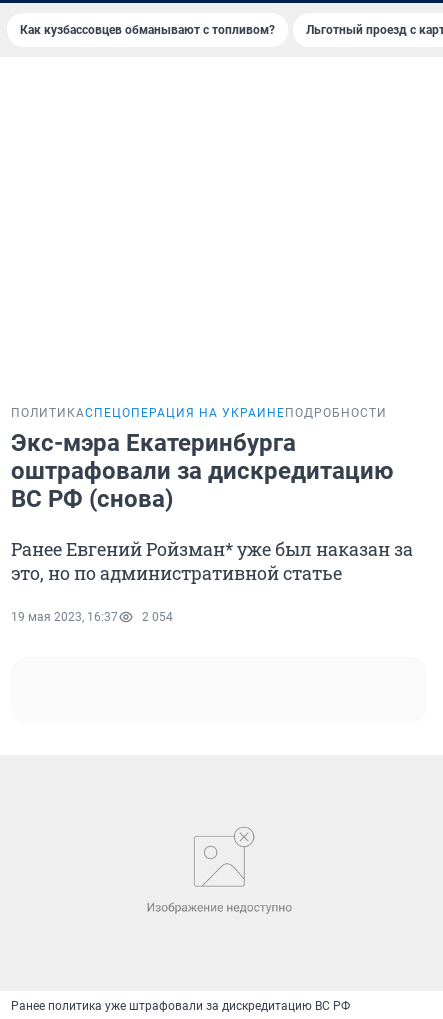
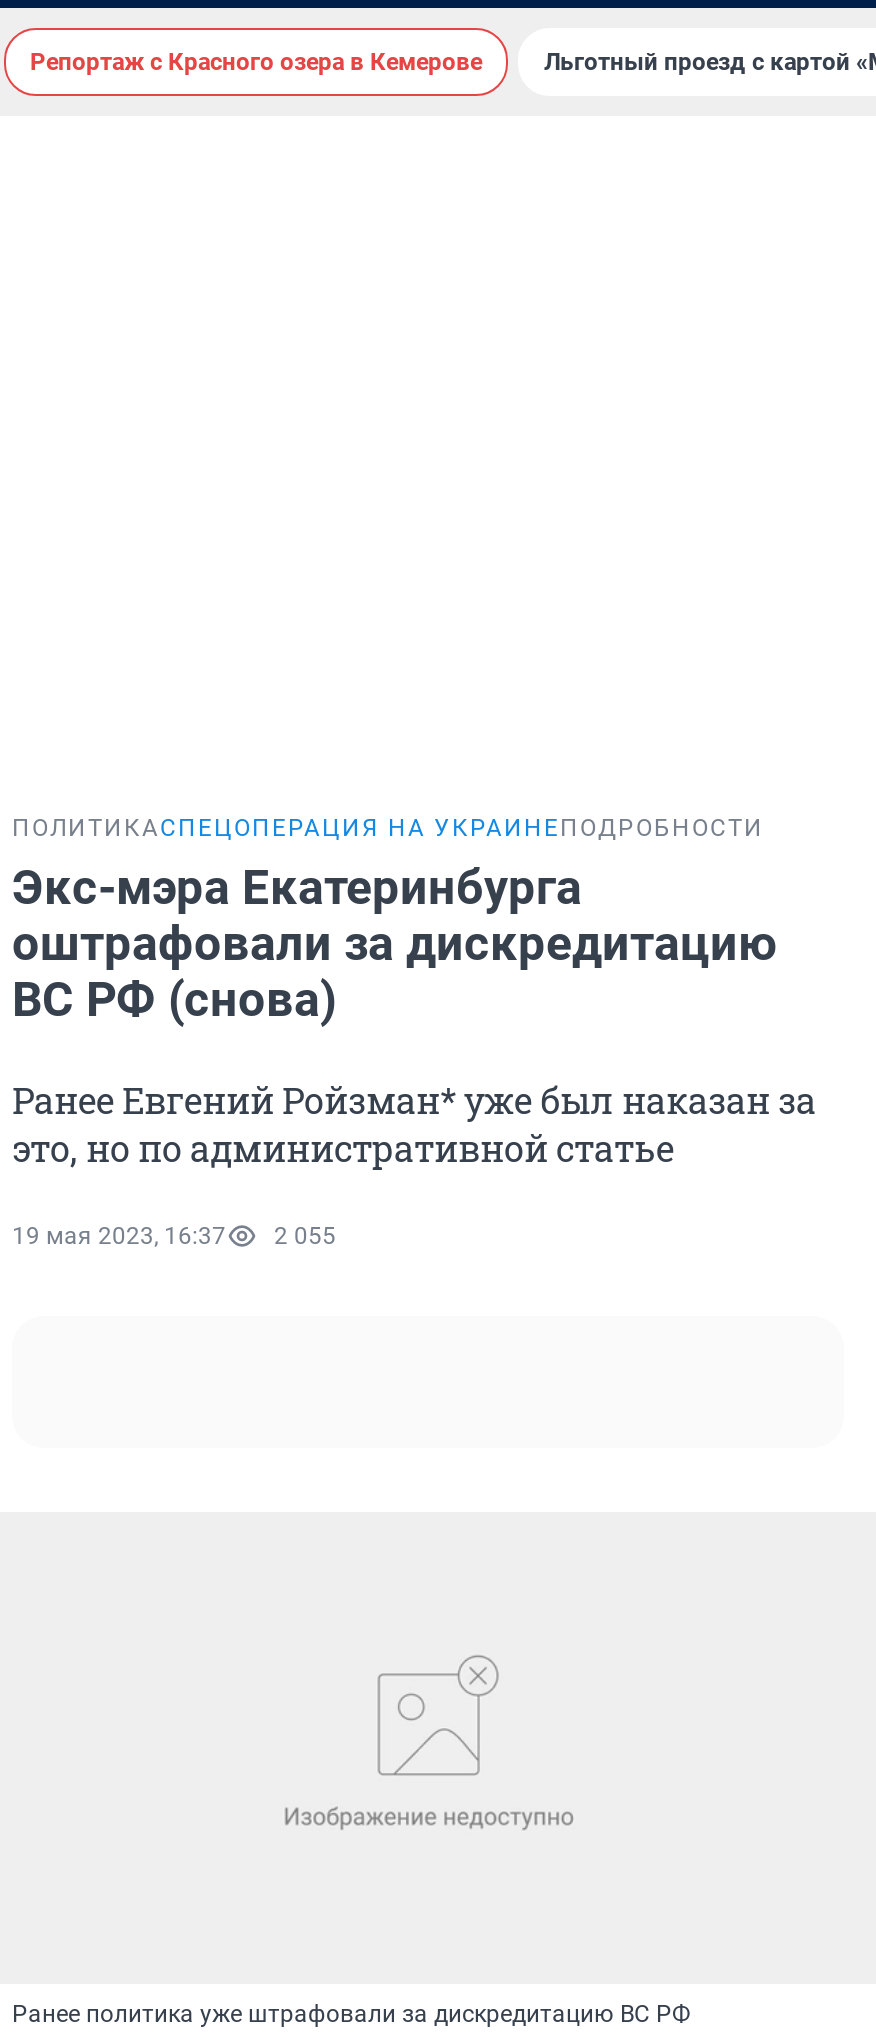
- Как кузбассовцев обманывают с топливом?
+ Репортаж с Красного озера в Кемерове

- 19 мая 2023, 16:37 2 054
+ 19 мая 2023, 16:37 2 055
